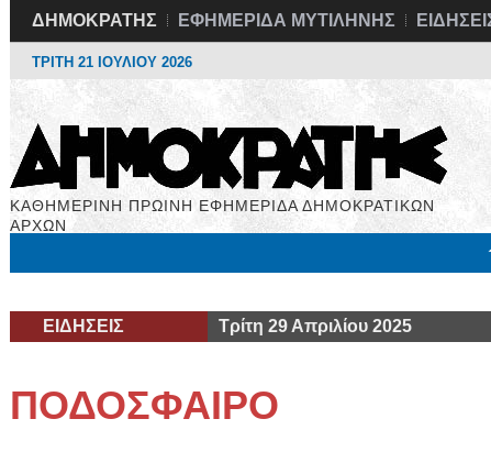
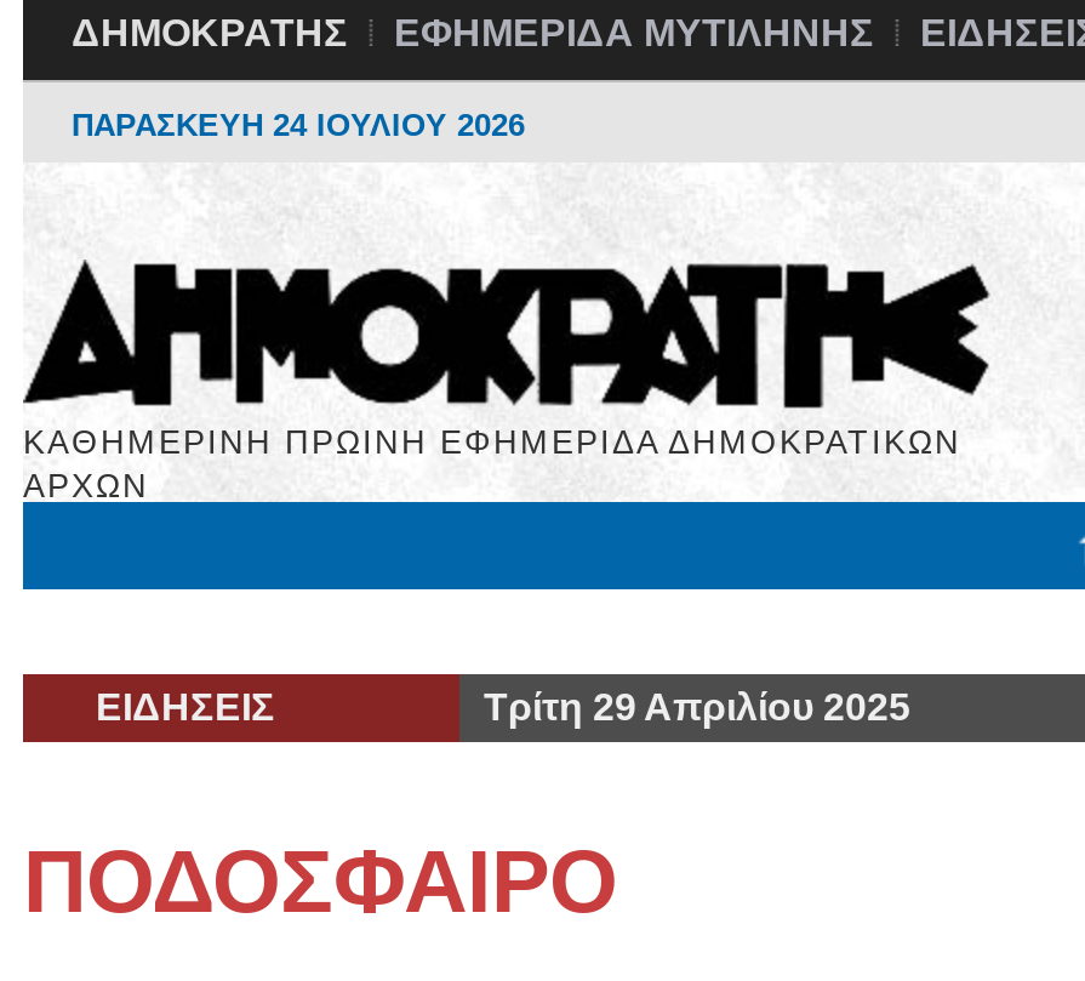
- ΤΡΙΤΗ 21 ΙΟΥΛΙΟΥ 2026
+ ΠΑΡΑΣΚΕΥΗ 24 ΙΟΥΛΙΟΥ 2026
